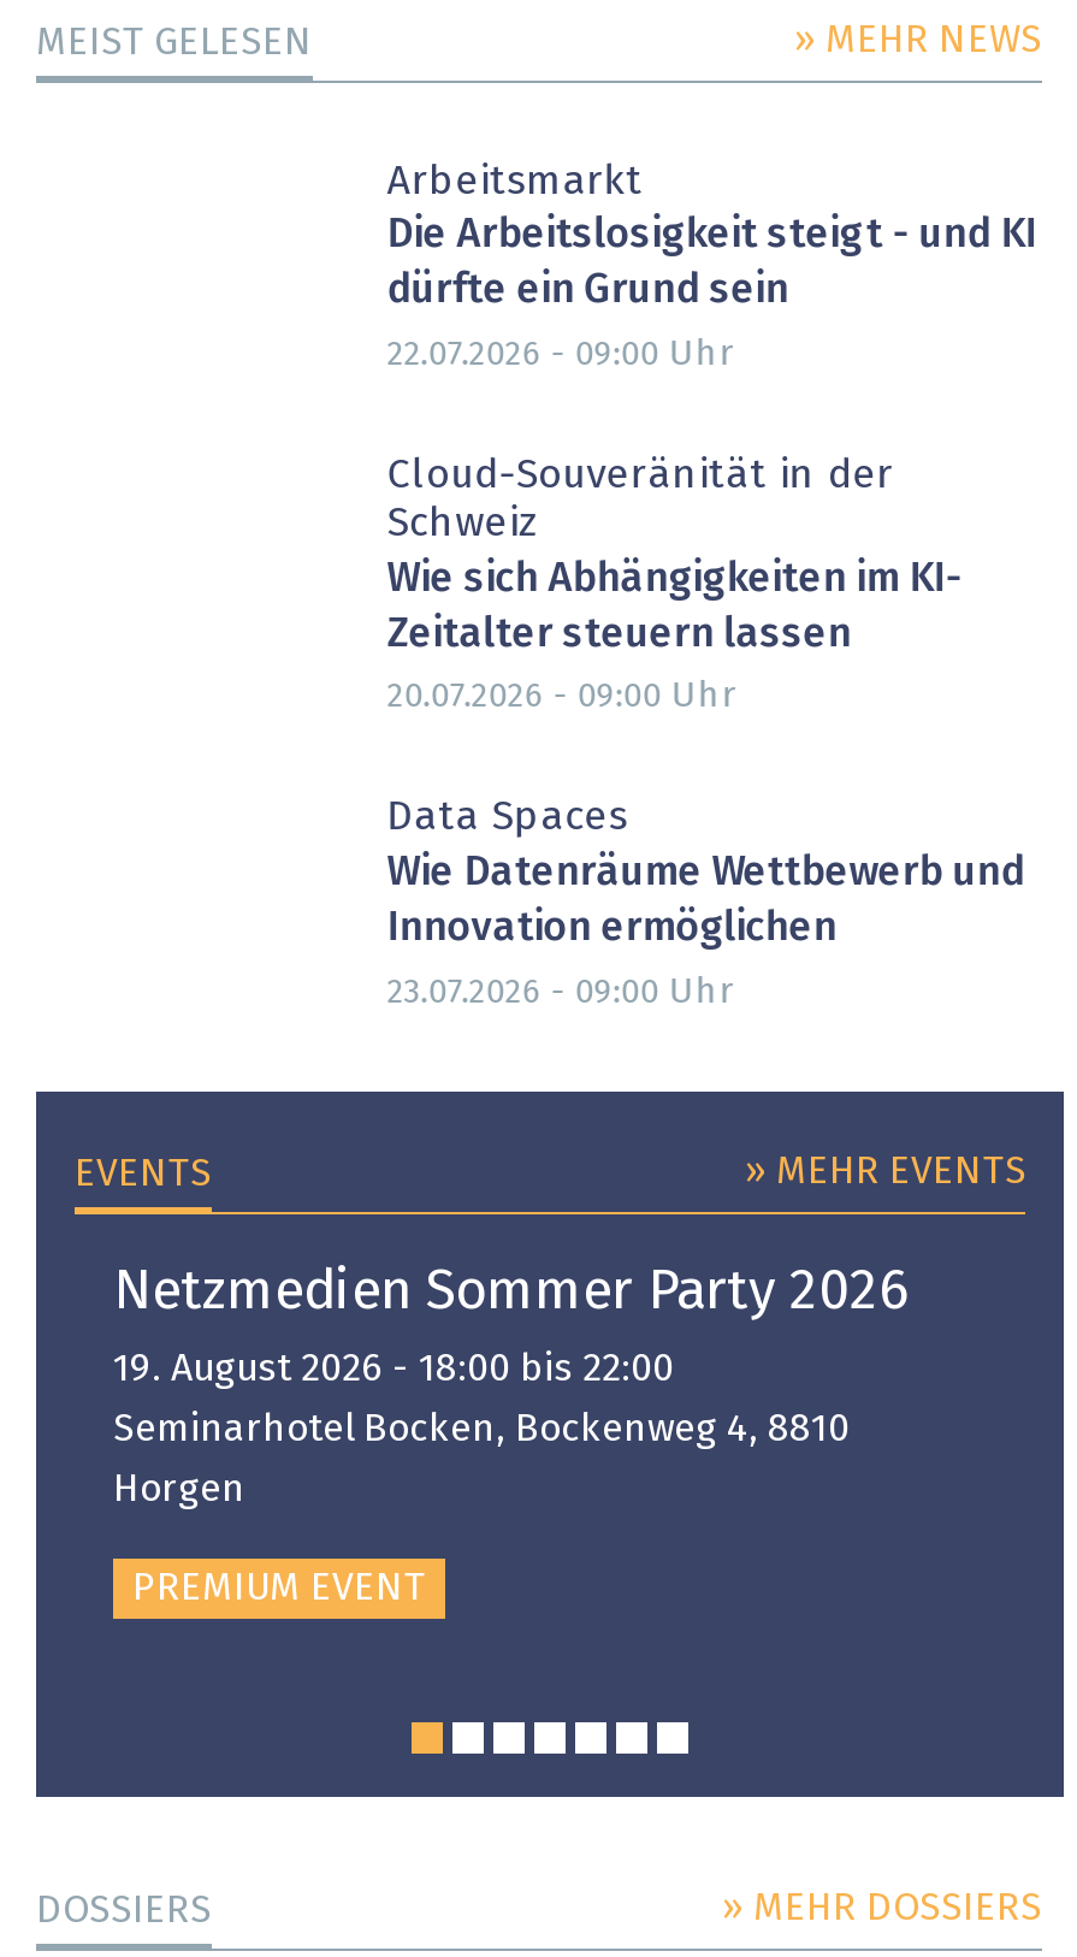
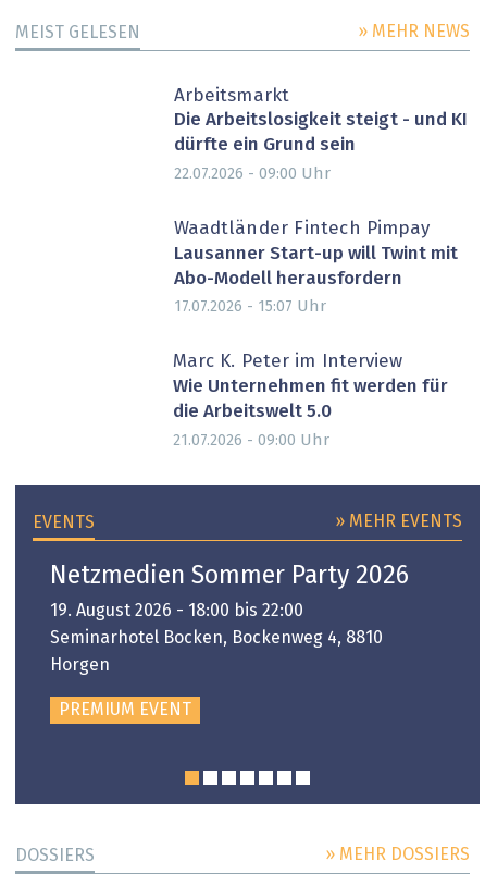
- Cloud-Souveränität in der
- Schweiz
- Wie sich Abhängigkeiten im KI-
- Zeitalter steuern lassen
+ Waadtländer Fintech Pimpay
+ Lausanner Start-up will Twint mit
+ Abo-Modell herausfordern

- 20.07.2026 - 09:00 Uhr
+ 17.07.2026 - 15:07 Uhr

- Data Spaces
- Wie Datenräume Wettbewerb und
- Innovation ermöglichen
+ Marc K. Peter im Interview
+ Wie Unternehmen fit werden für
+ die Arbeitswelt 5.0

- 23.07.2026 - 09:00 Uhr
+ 21.07.2026 - 09:00 Uhr
